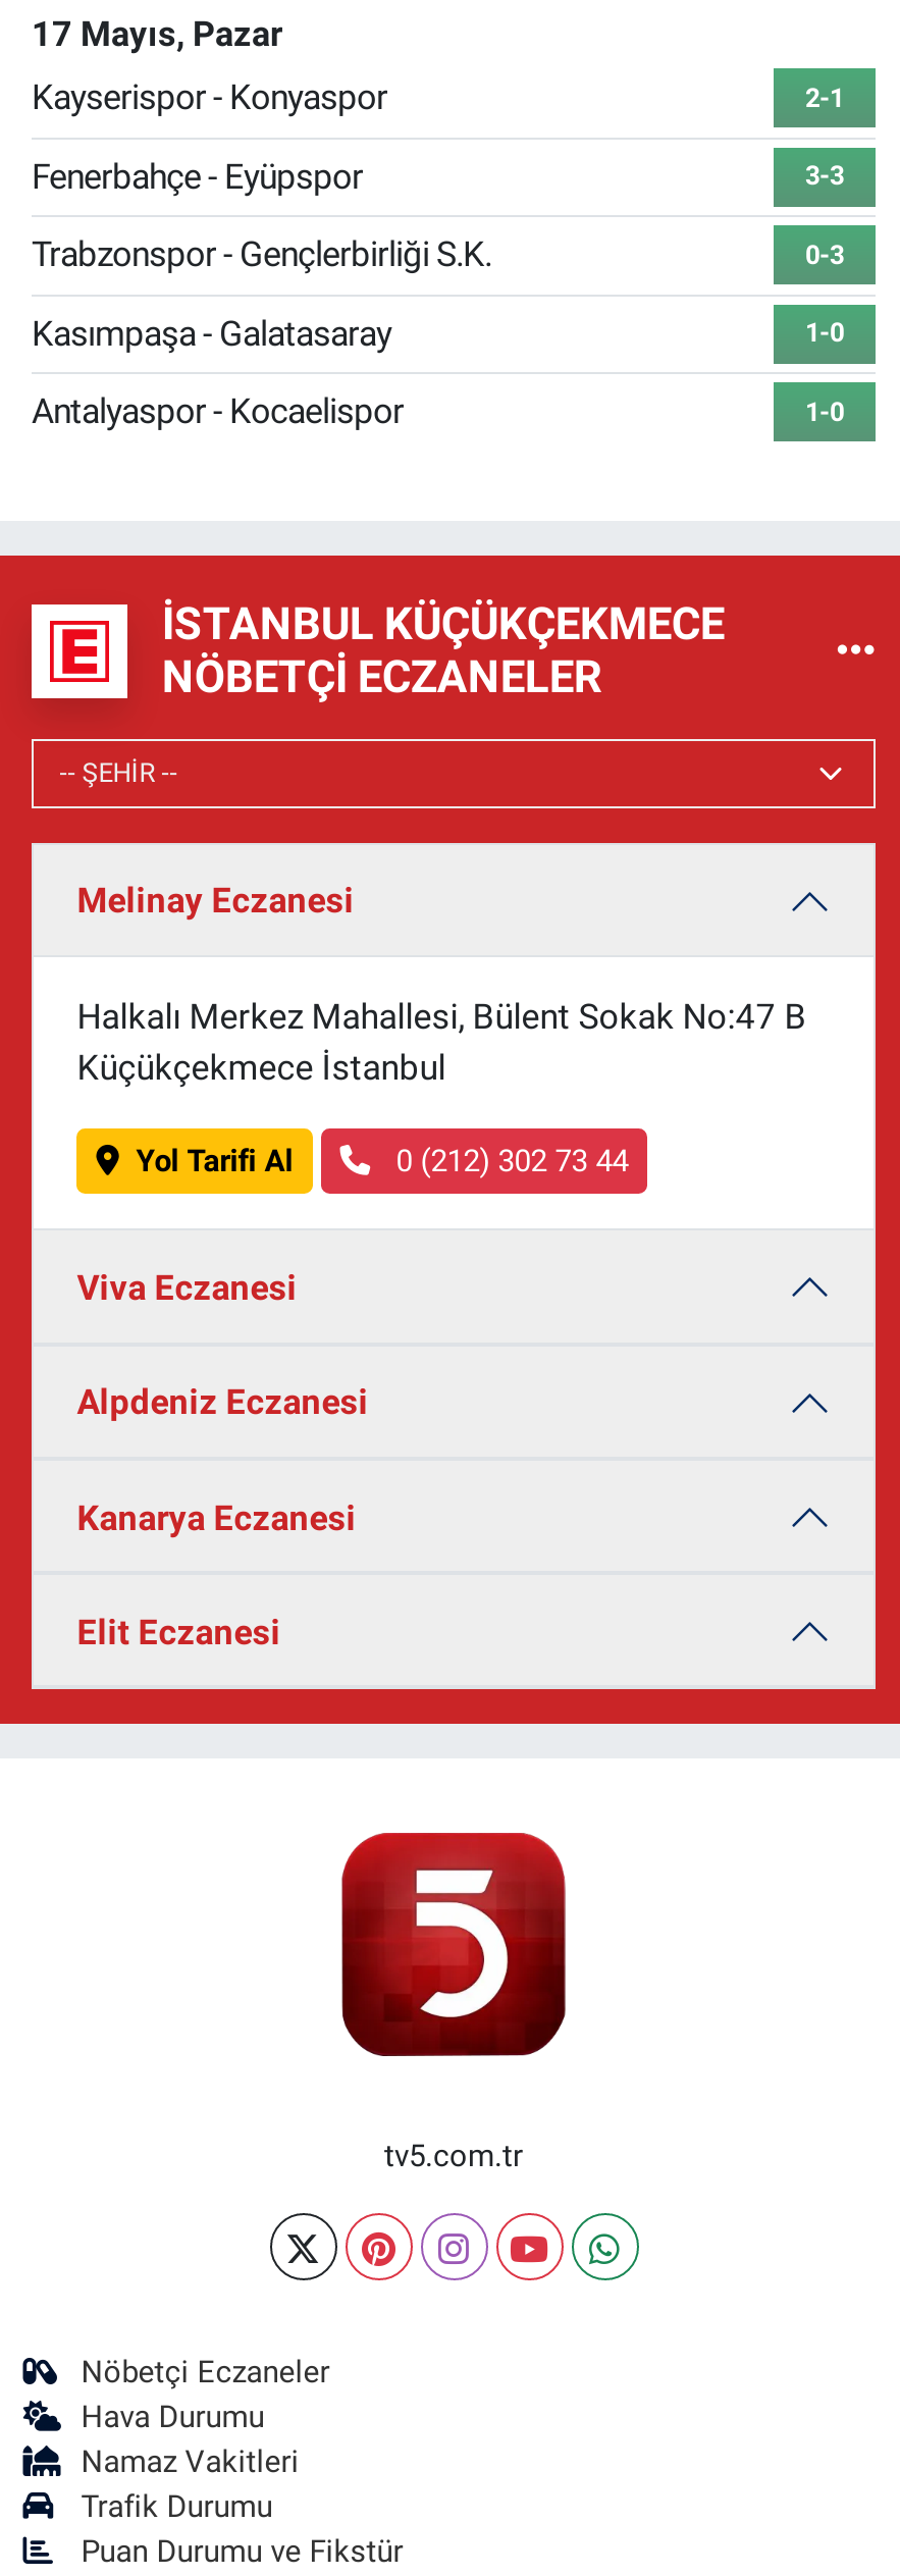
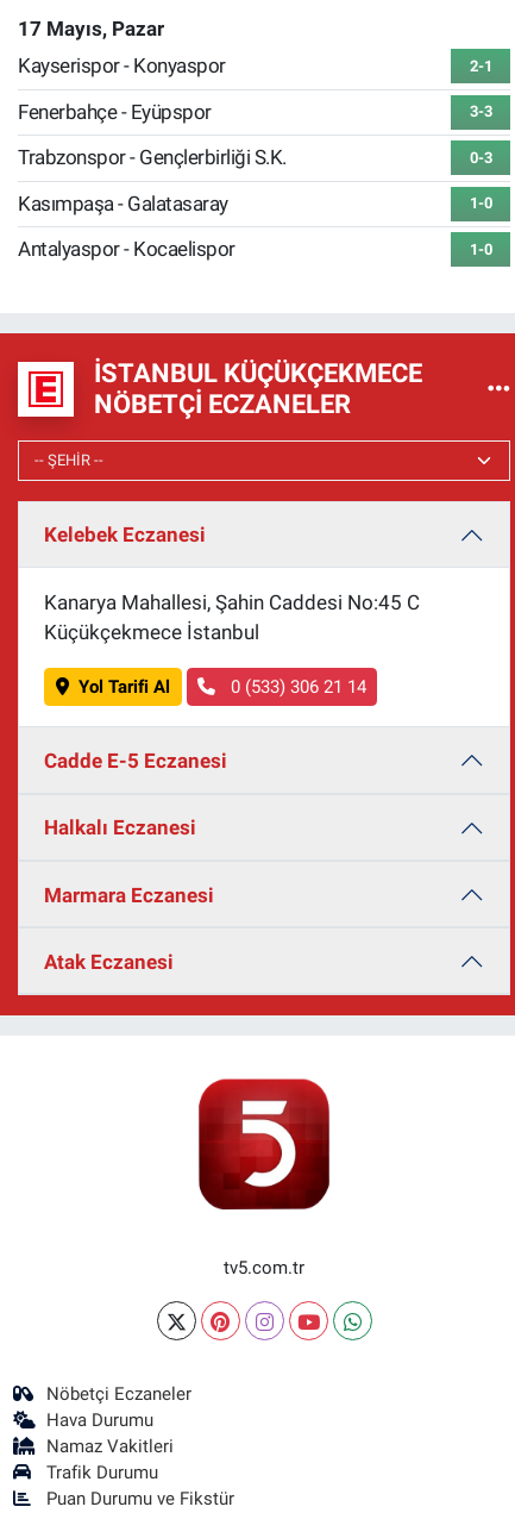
- Melinay Eczanesi
+ Kelebek Eczanesi

- Halkalı Merkez Mahallesi, Bülent Sokak No:47 B
+ Kanarya Mahallesi, Şahin Caddesi No:45 C

- 0 (212) 302 73 44
+ 0 (533) 306 21 14

- Viva Eczanesi
+ Cadde E-5 Eczanesi

- Alpdeniz Eczanesi
+ Halkalı Eczanesi

- Kanarya Eczanesi
+ Marmara Eczanesi

- Elit Eczanesi
+ Atak Eczanesi
